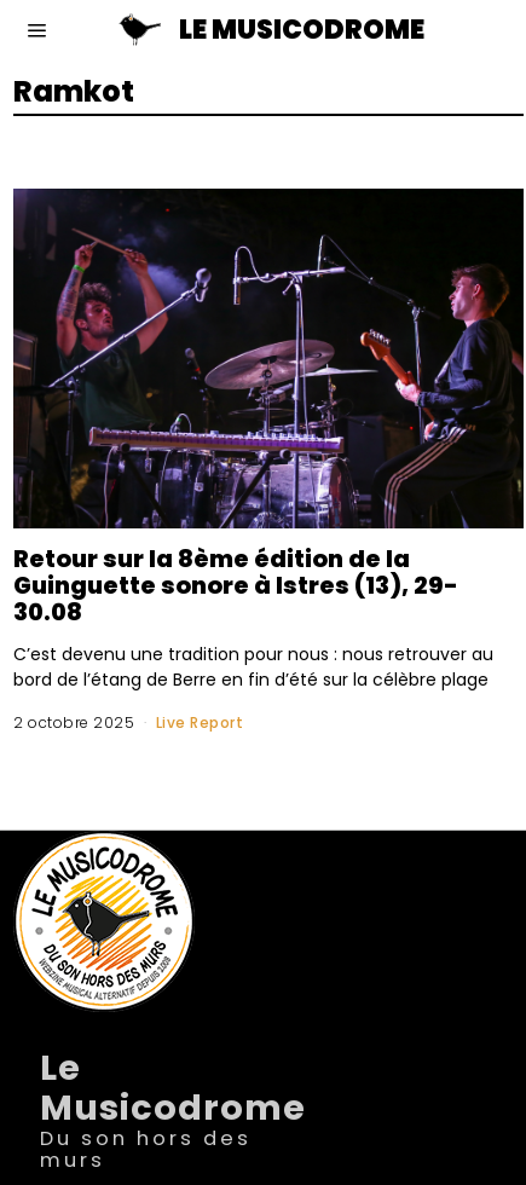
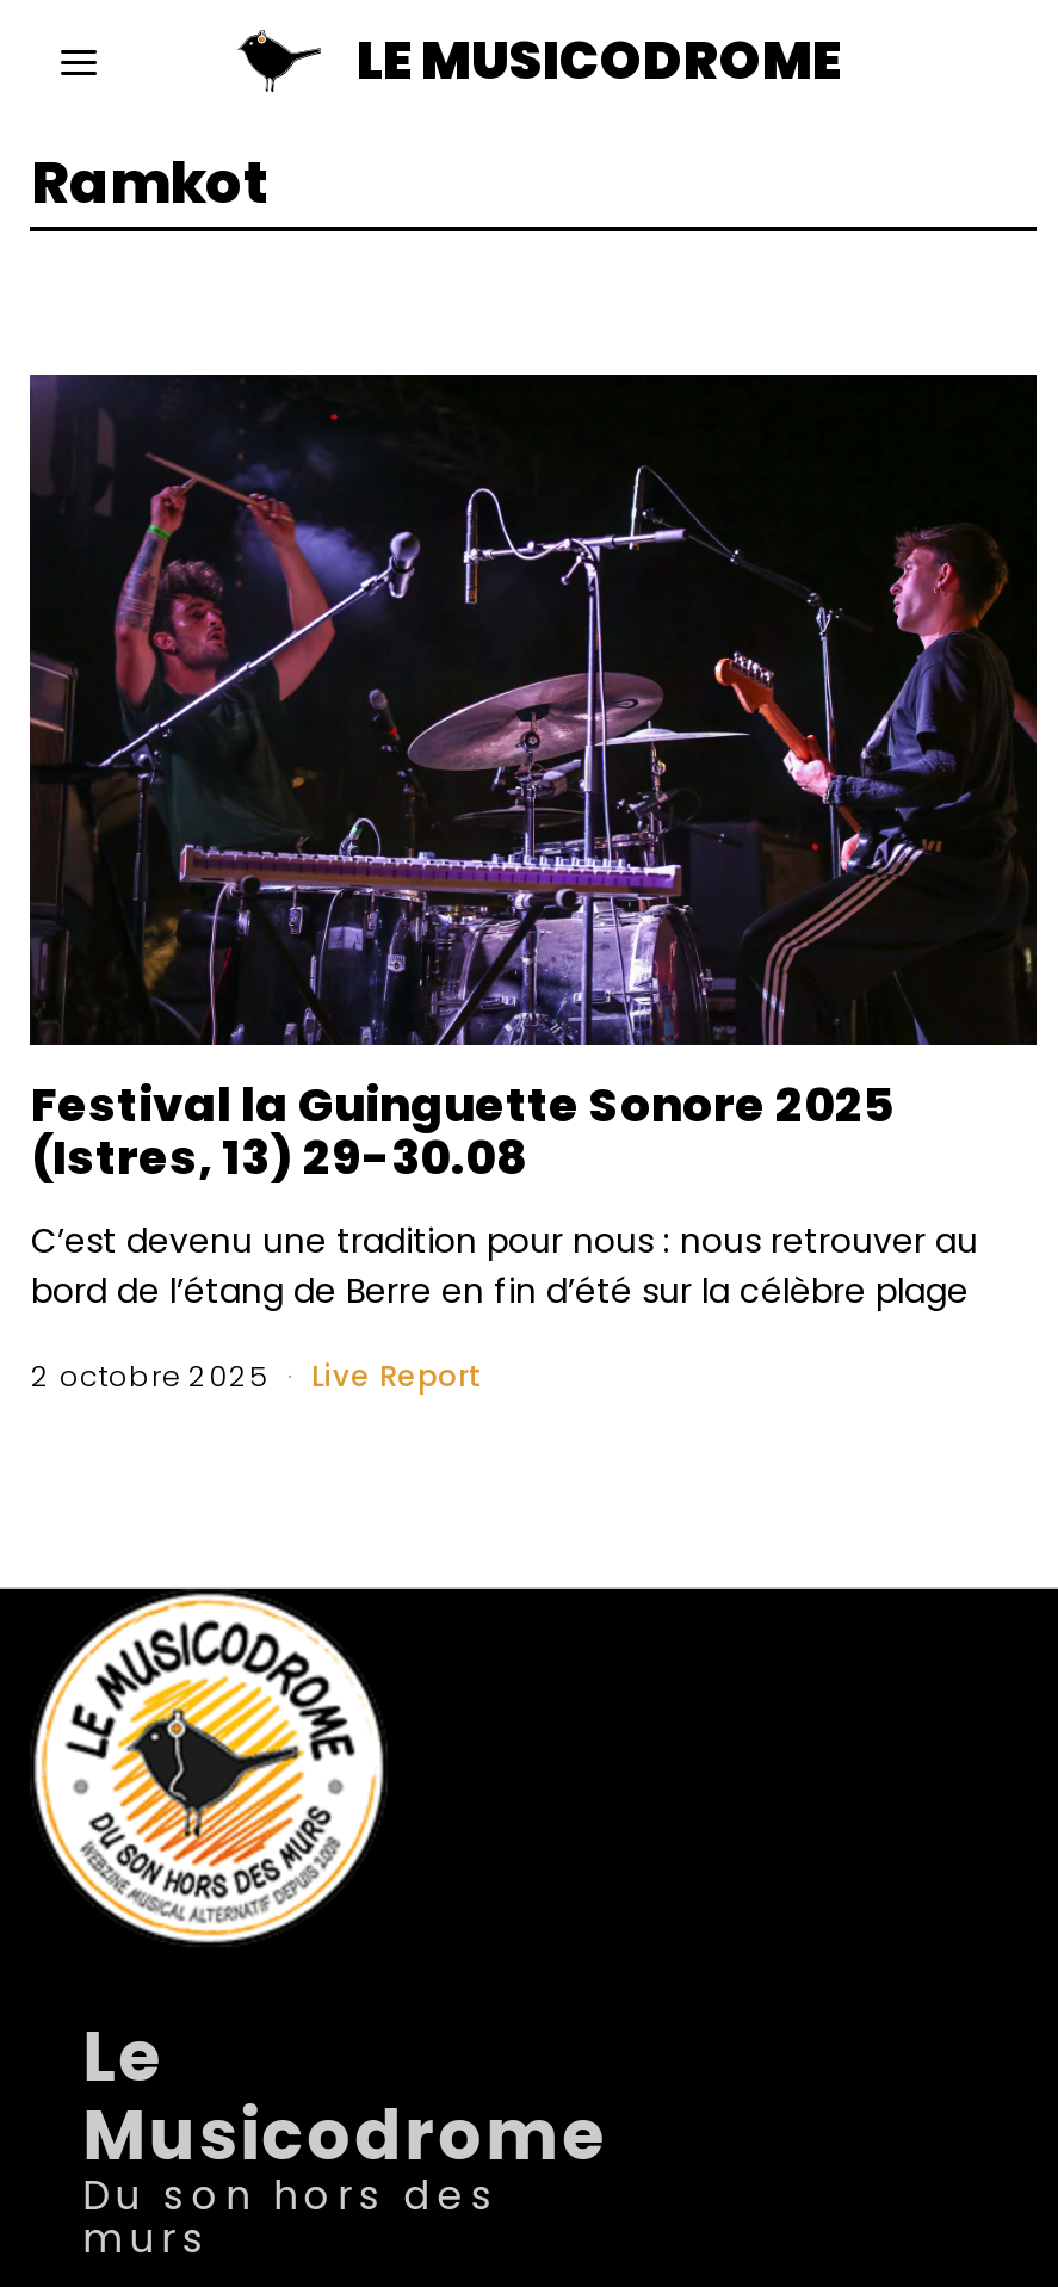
- Retour sur la 8ème édition de la
- Guinguette sonore à Istres (13), 29-
- 30.08
+ Festival la Guinguette Sonore 2025
+ (Istres, 13) 29-30.08
